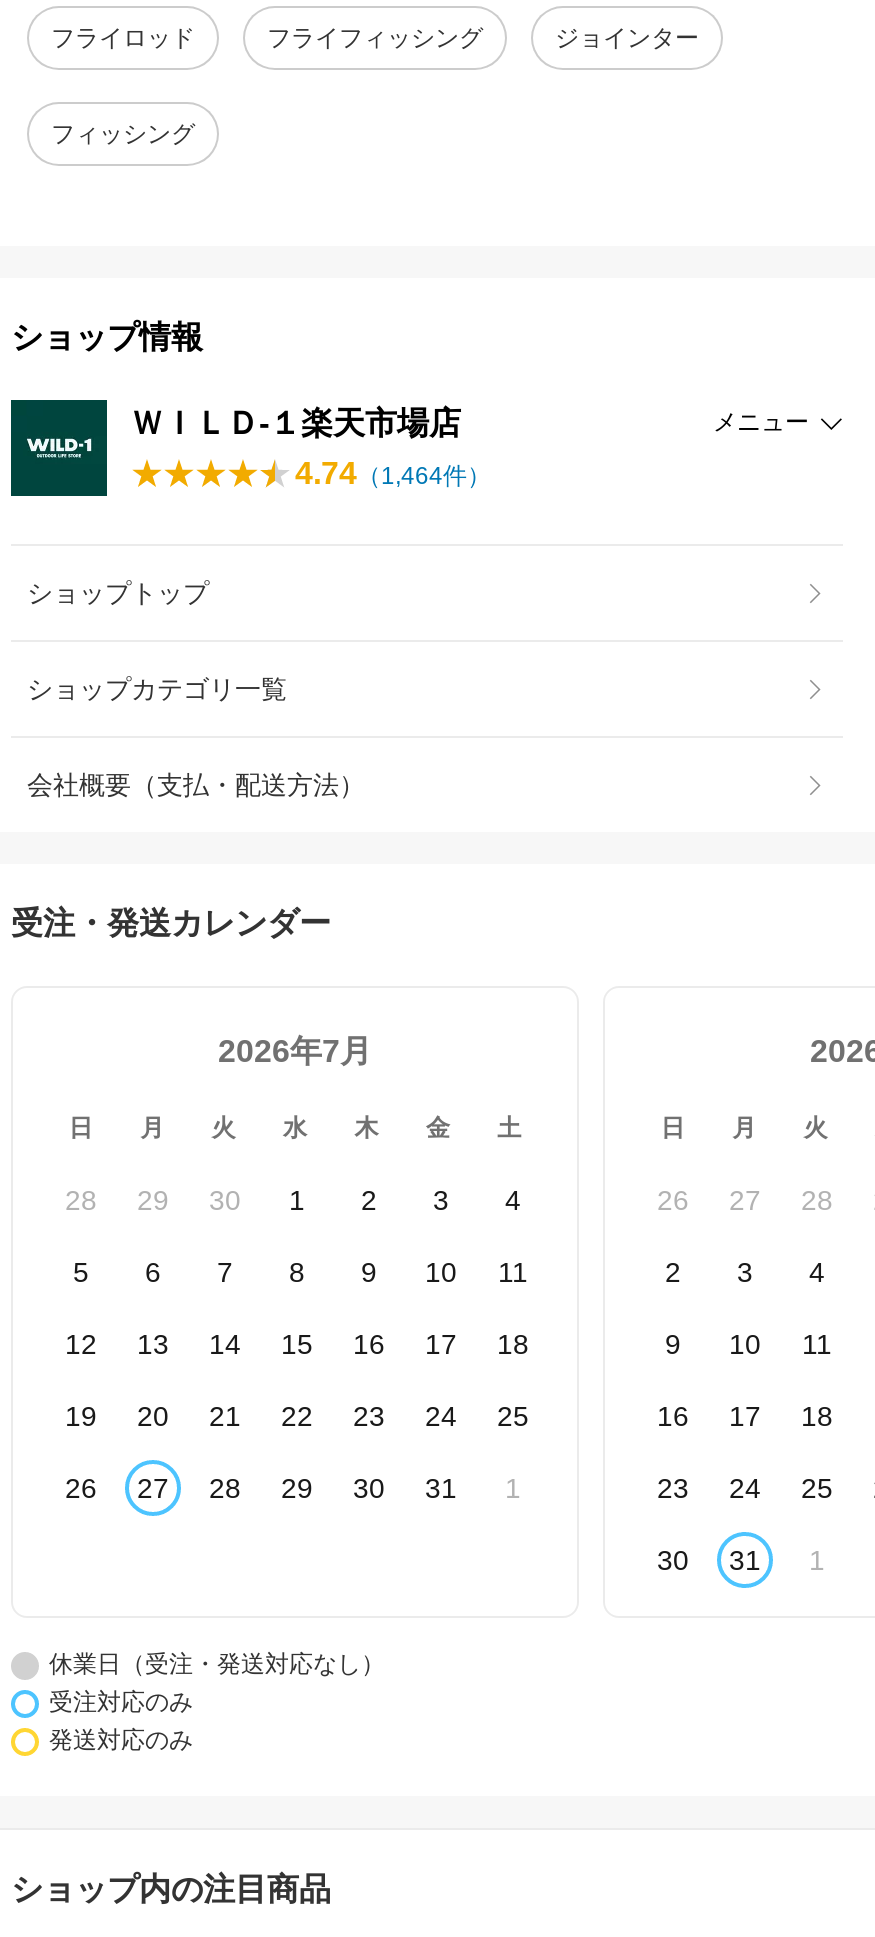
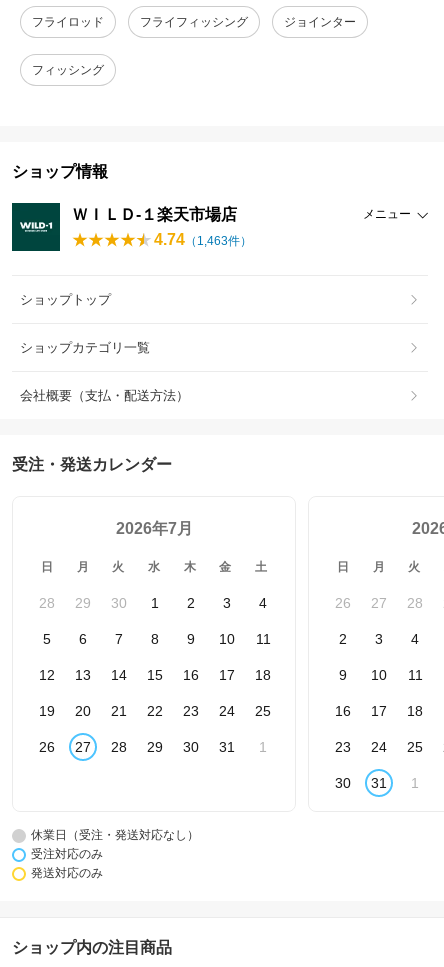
- 4.74（1,464件）
+ 4.74（1,463件）
